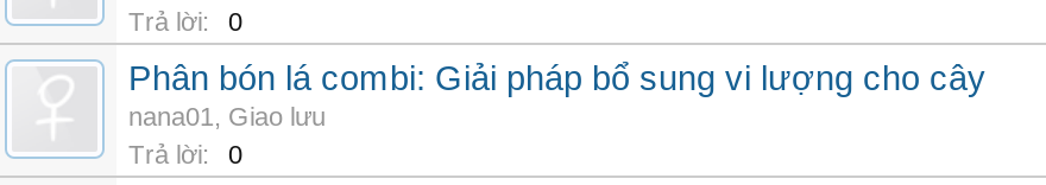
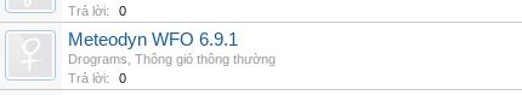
- Phân bón lá combi: Giải pháp bổ sung vi lượng cho cây
- nana01, Giao lưu
+ Meteodyn WFO 6.9.1
+ Drograms, Thông gió thông thường
